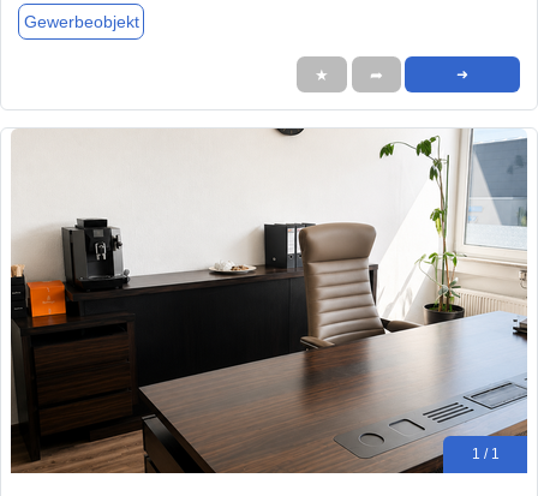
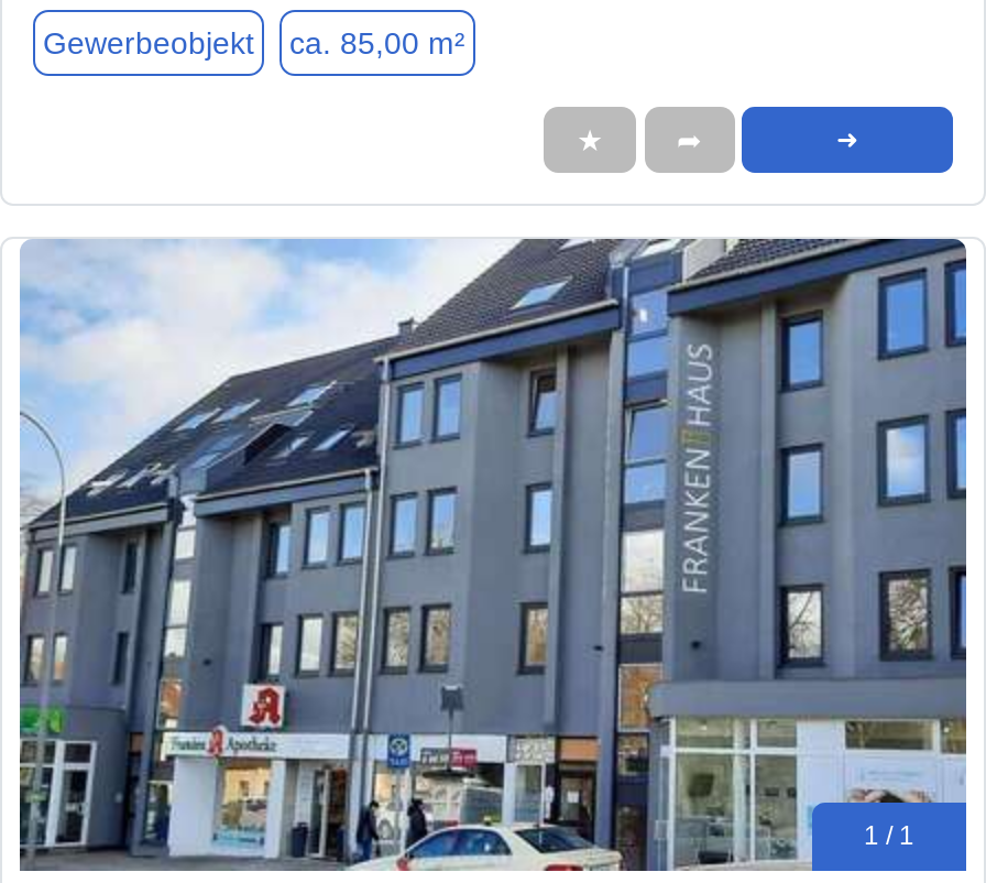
+ ca. 85,00 m²

- [image]
+ [image]
